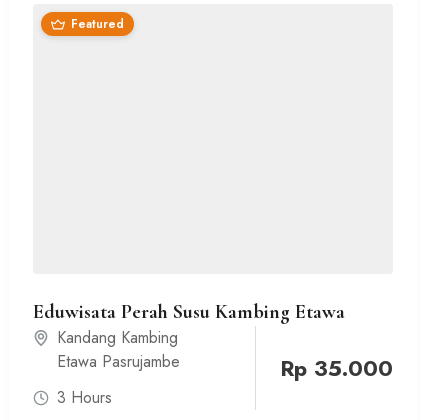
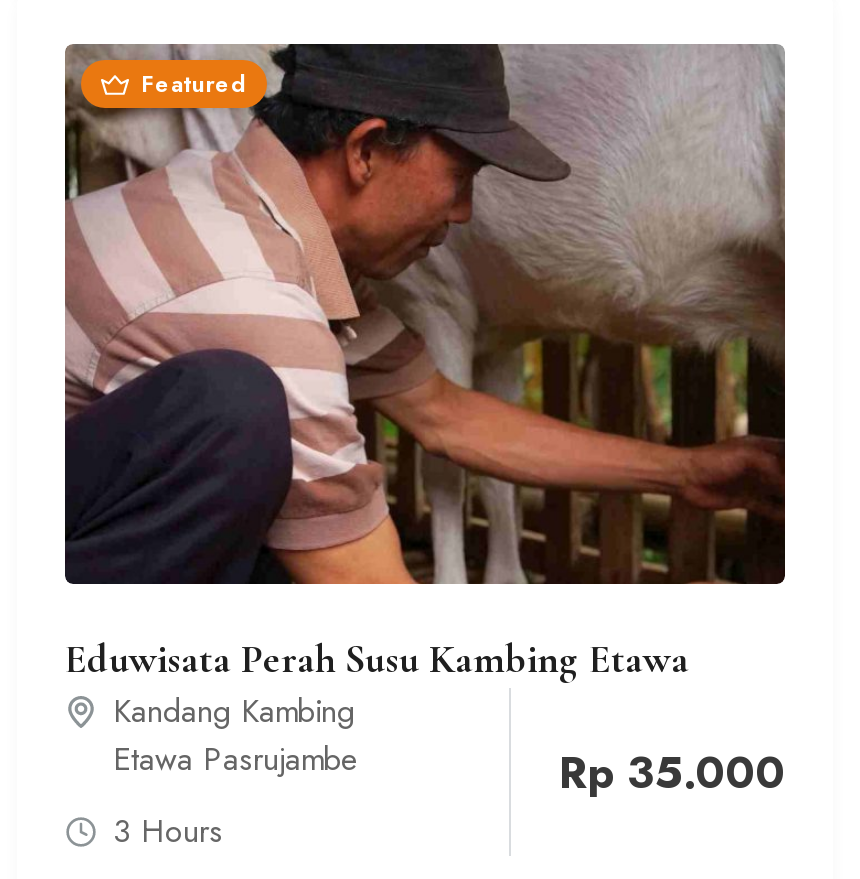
+ [image]
